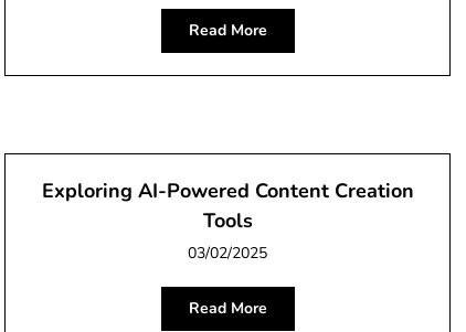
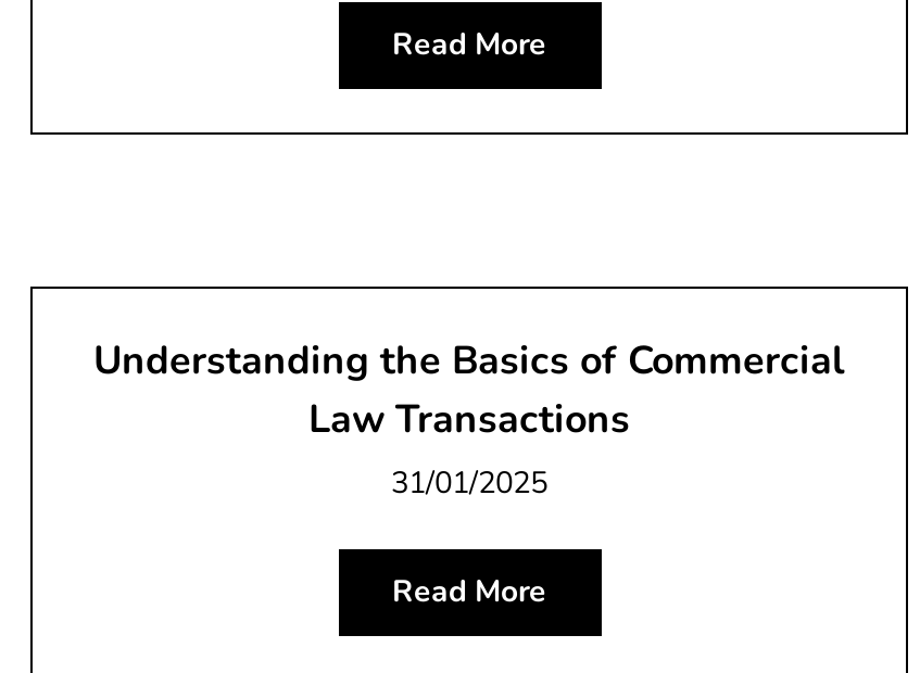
- Exploring AI-Powered Content Creation
- Tools
- 03/02/2025
+ Understanding the Basics of Commercial
+ Law Transactions
+ 31/01/2025
